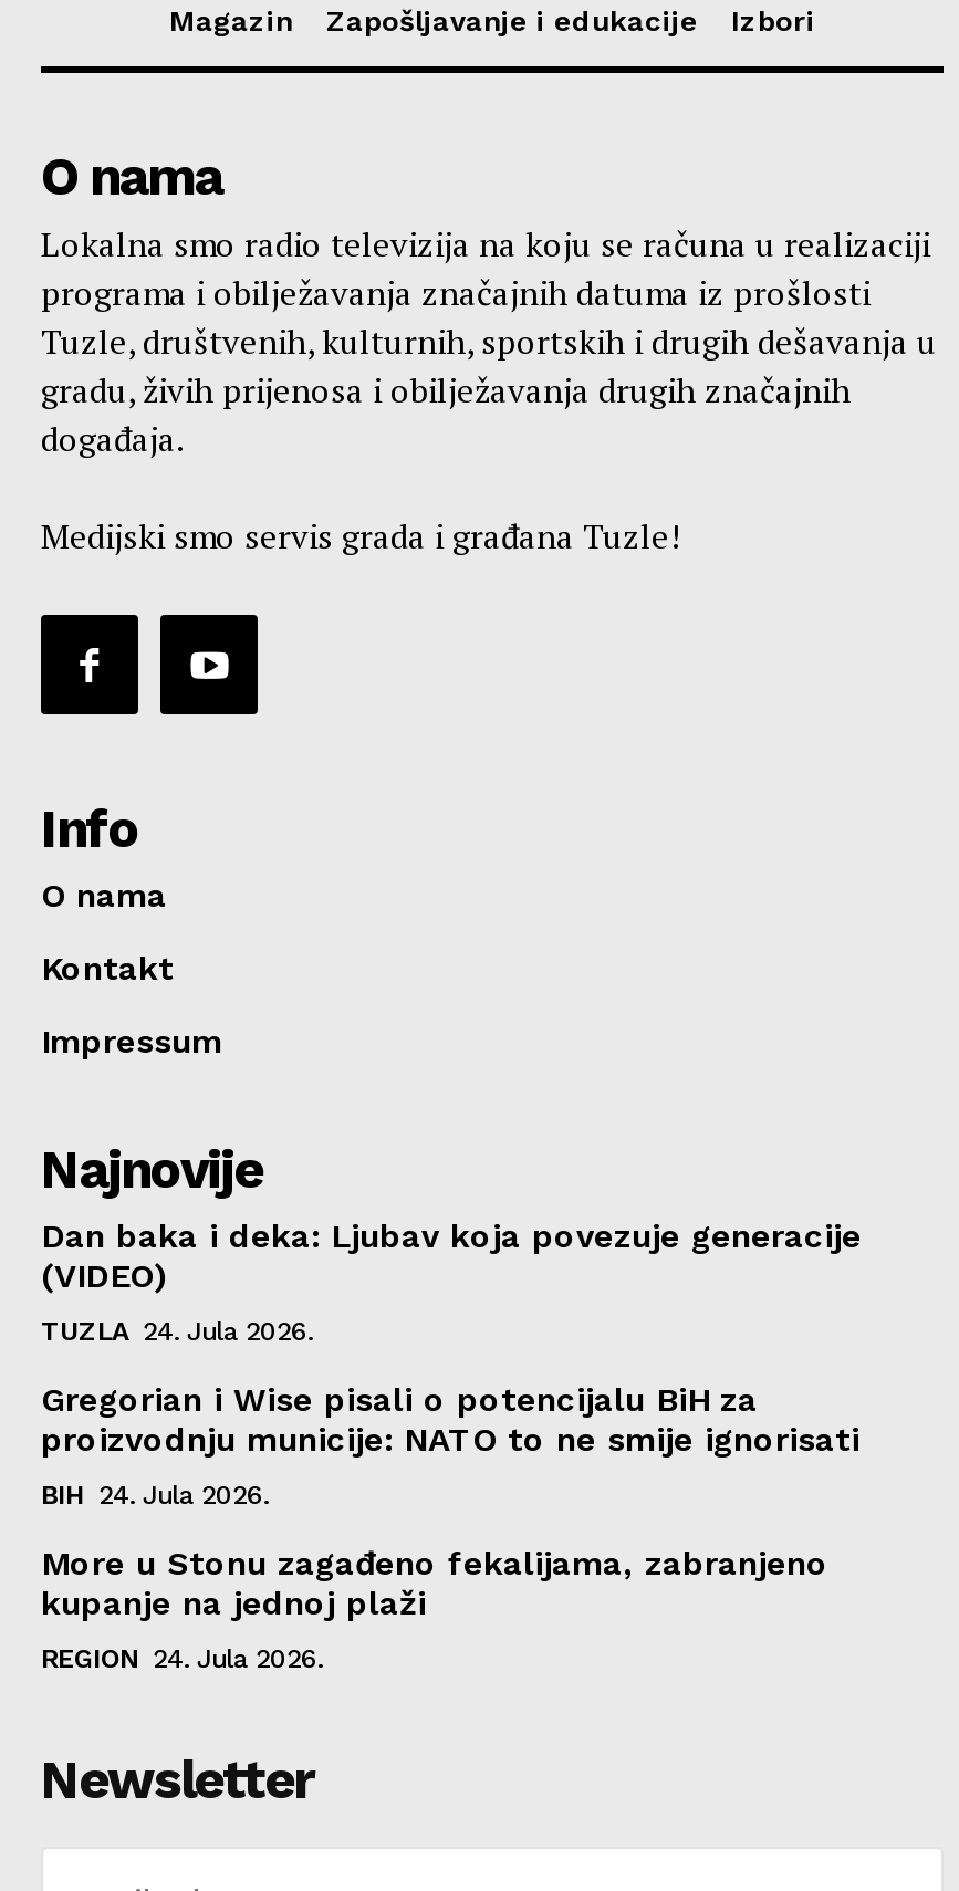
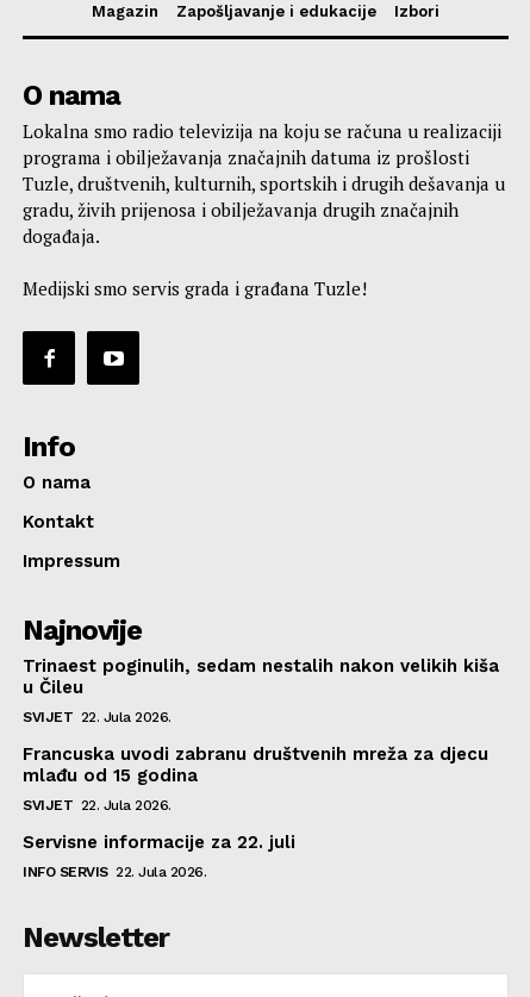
- Dan baka i deka: Ljubav koja povezuje generacije
- (VIDEO)
+ Trinaest poginulih, sedam nestalih nakon velikih kiša
+ u Čileu

- TUZLA 24. Jula 2026.
+ SVIJET 22. Jula 2026.

- Gregorian i Wise pisali o potencijalu BiH za
- proizvodnju municije: NATO to ne smije ignorisati
+ Francuska uvodi zabranu društvenih mreža za djecu
+ mlađu od 15 godina

- BIH 24. Jula 2026.
+ SVIJET 22. Jula 2026.

- More u Stonu zagađeno fekalijama, zabranjeno
- kupanje na jednoj plaži
+ Servisne informacije za 22. juli

- REGION 24. Jula 2026.
+ INFO SERVIS 22. Jula 2026.
